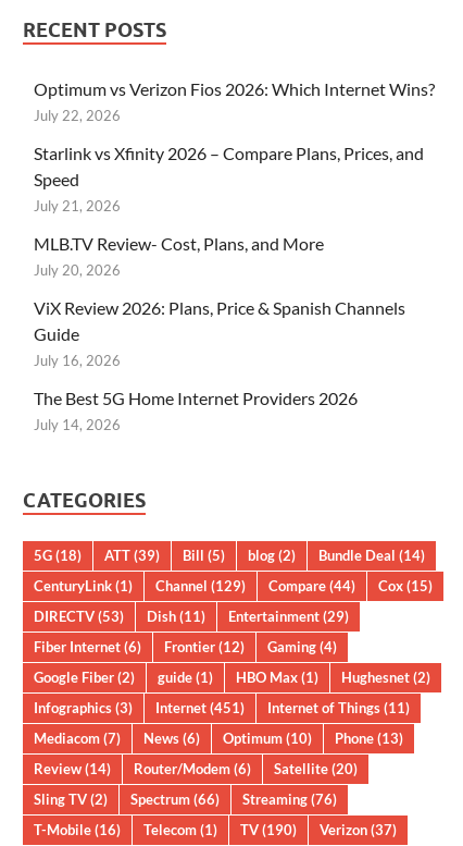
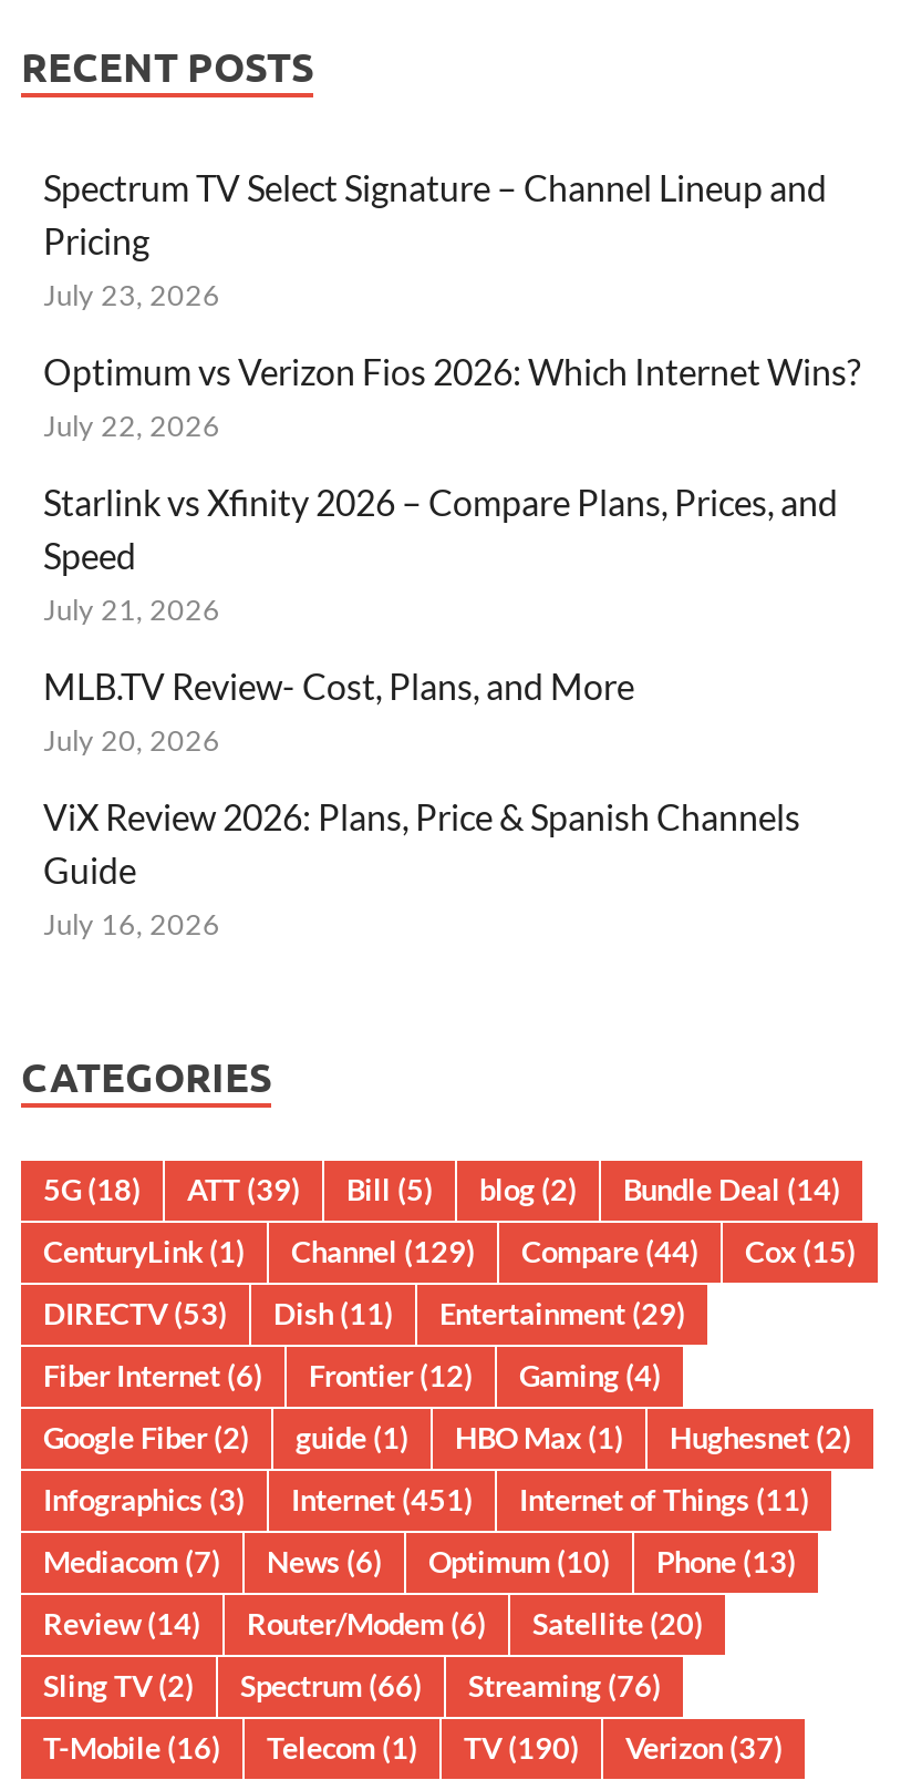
+ Spectrum TV Select Signature – Channel Lineup and
+ Pricing
+ July 23, 2026

moved down: Optimum vs Verizon Fios 2026: Which Internet Wins? | July 22, 2026 | Starlink vs Xfinity 2026 – Compare Plans, Prices, and | ... | Guide | July 16, 2026

- The Best 5G Home Internet Providers 2026
- July 14, 2026
